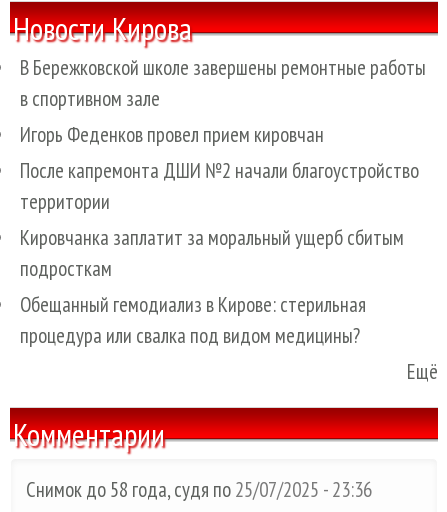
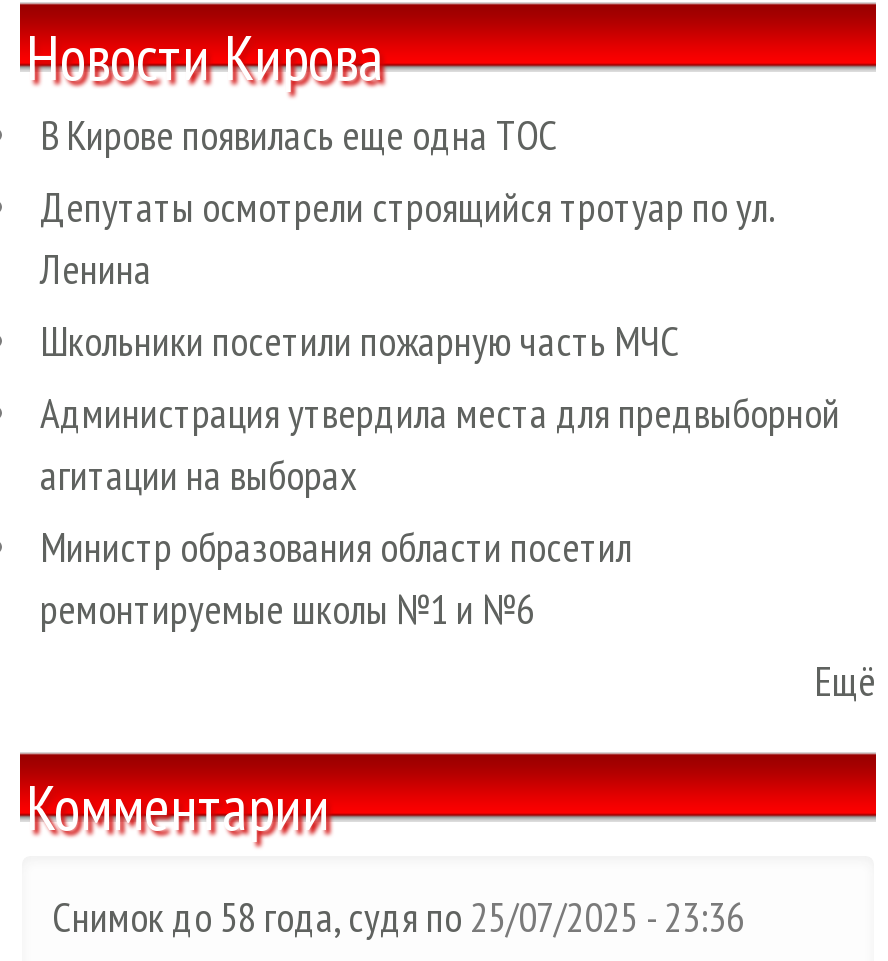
- В Бережковской школе завершены ремонтные работы
- в спортивном зале
- Игорь Феденков провел прием кировчан
- После капремонта ДШИ №2 начали благоустройство
- территории
- Кировчанка заплатит за моральный ущерб сбитым
- подросткам
- Обещанный гемодиализ в Кирове: стерильная
- процедура или свалка под видом медицины?
+ В Кирове появилась еще одна ТОС
+ Депутаты осмотрели строящийся тротуар по ул.
+ Ленина
+ Школьники посетили пожарную часть МЧС
+ Администрация утвердила места для предвыборной
+ агитации на выборах
+ Министр образования области посетил
+ ремонтируемые школы №1 и №6
